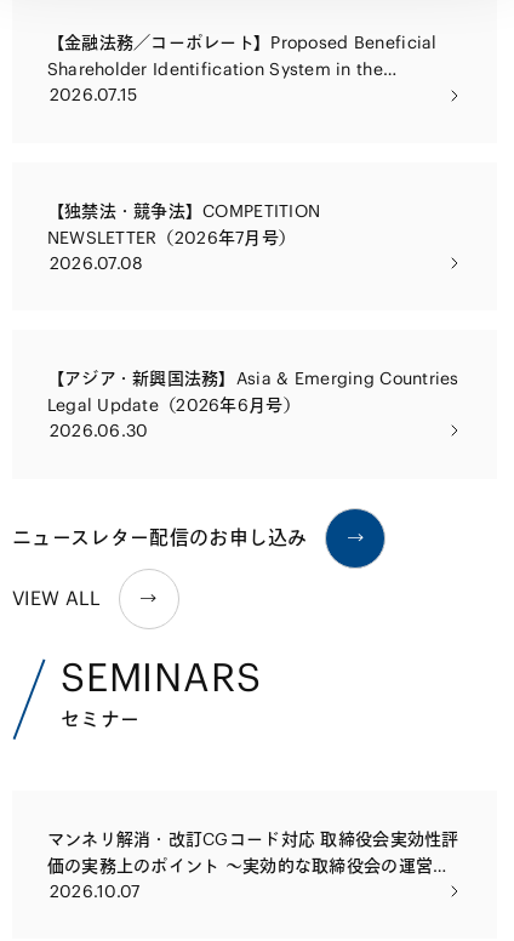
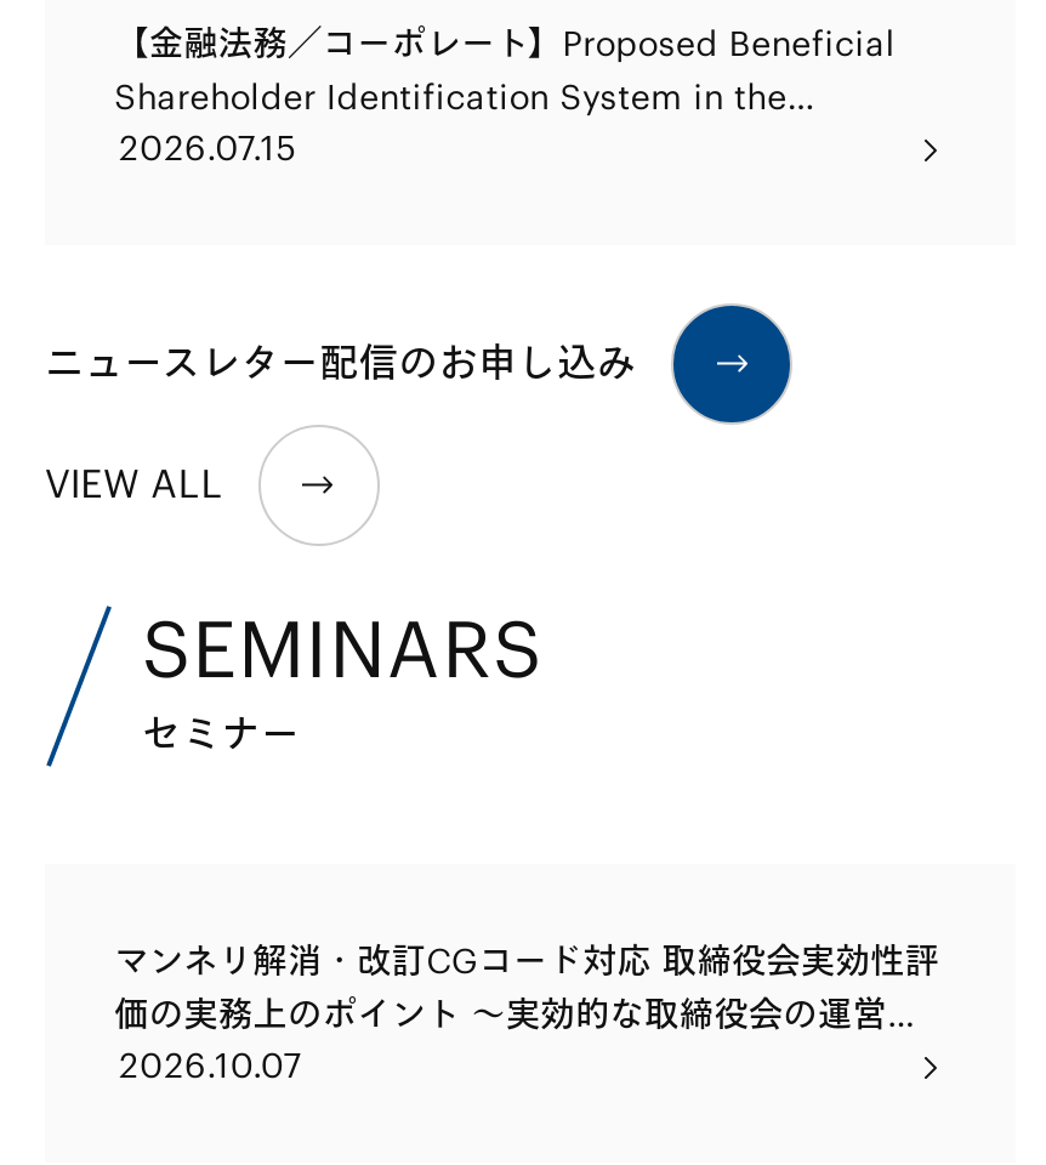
- 【独禁法・競争法】COMPETITION
- NEWSLETTER（2026年7月号）
- 2026.07.08

- 【アジア・新興国法務】Asia & Emerging Countries
- Legal Update（2026年6月号）
- 2026.06.30
